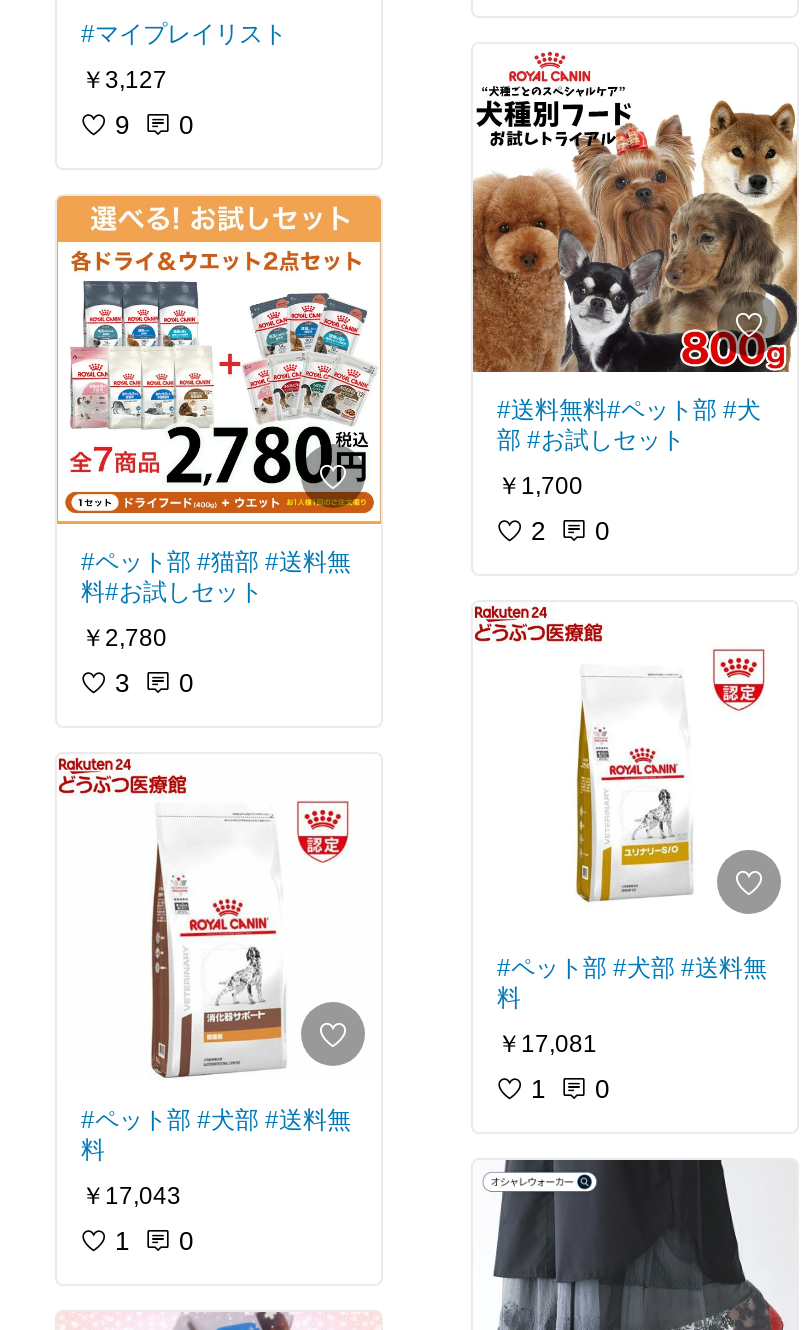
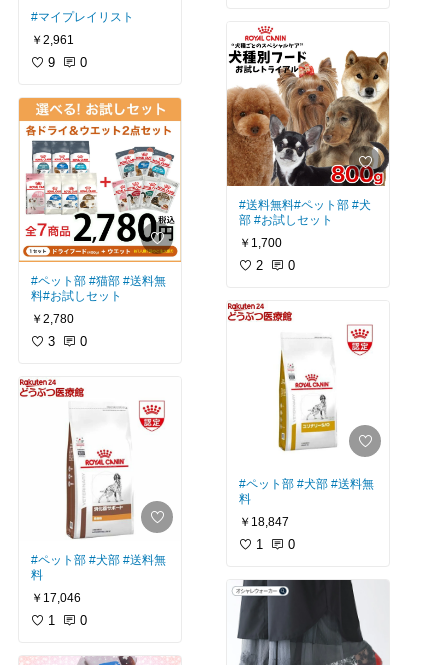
- ￥3,127
+ ￥2,961

- ￥17,081
+ ￥18,847

- ￥17,043
+ ￥17,046
